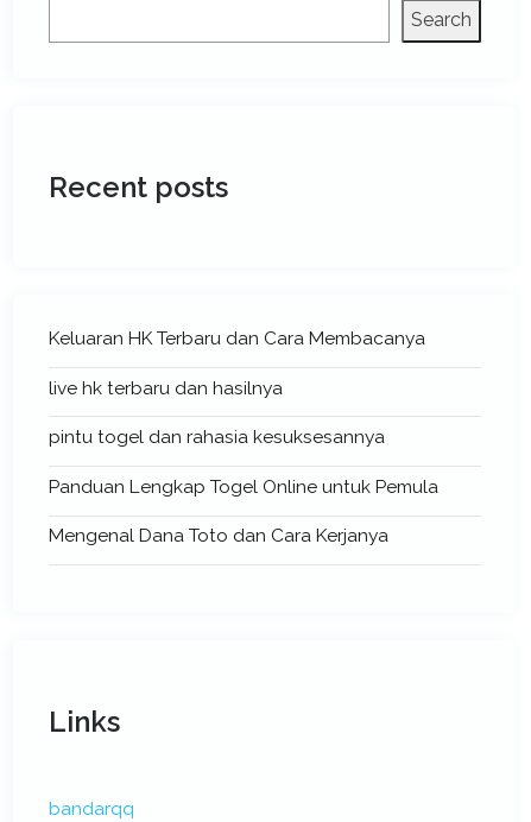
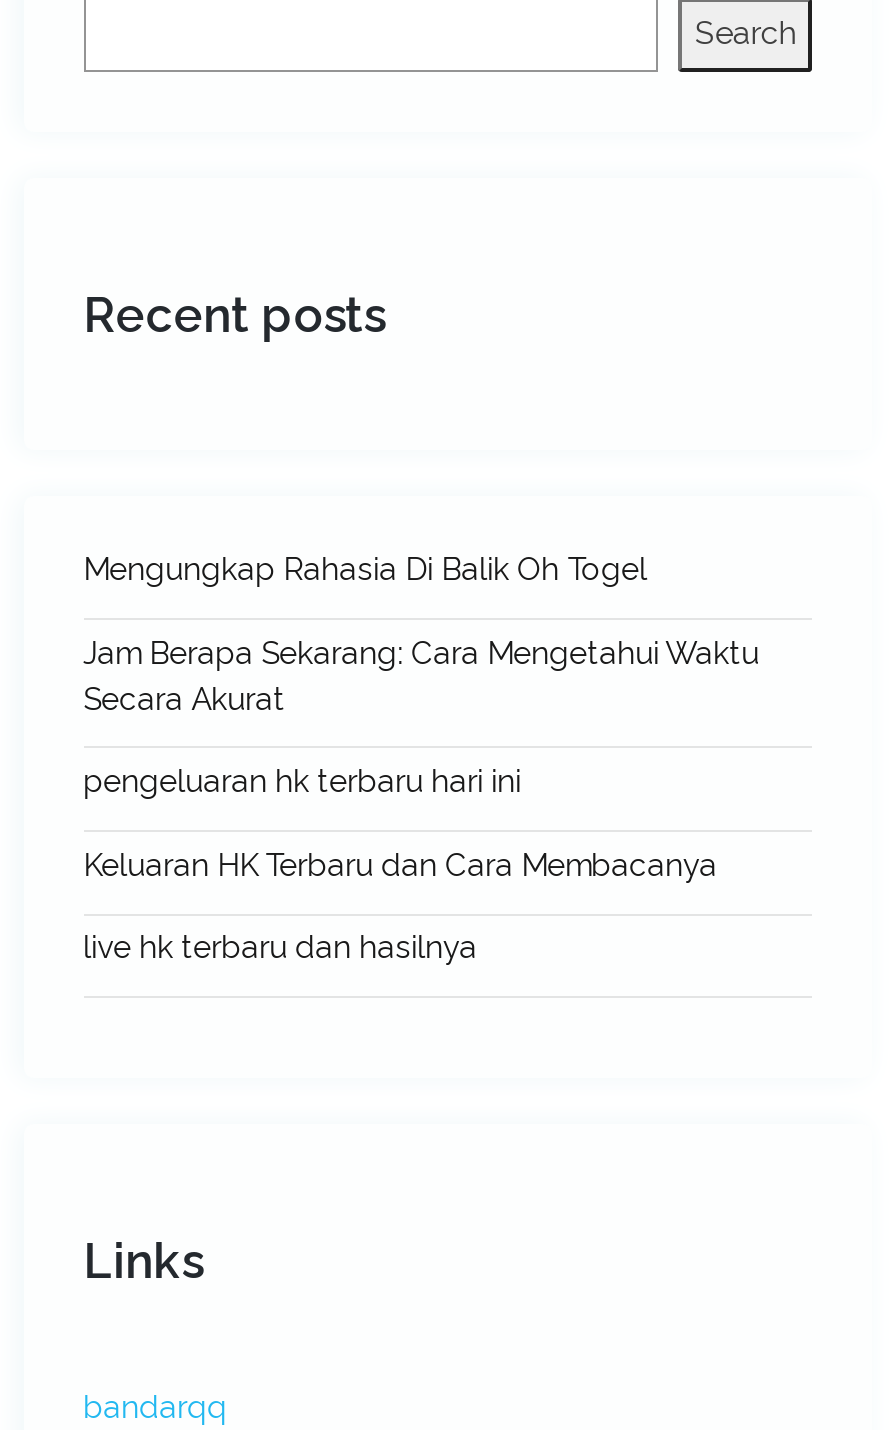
+ Mengungkap Rahasia Di Balik Oh Togel
+ Jam Berapa Sekarang: Cara Mengetahui Waktu
+ Secara Akurat
+ pengeluaran hk terbaru hari ini

moved down: Keluaran HK Terbaru dan Cara Membacanya | live hk terbaru dan hasilnya

- pintu togel dan rahasia kesuksesannya
- Panduan Lengkap Togel Online untuk Pemula
- Mengenal Dana Toto dan Cara Kerjanya
